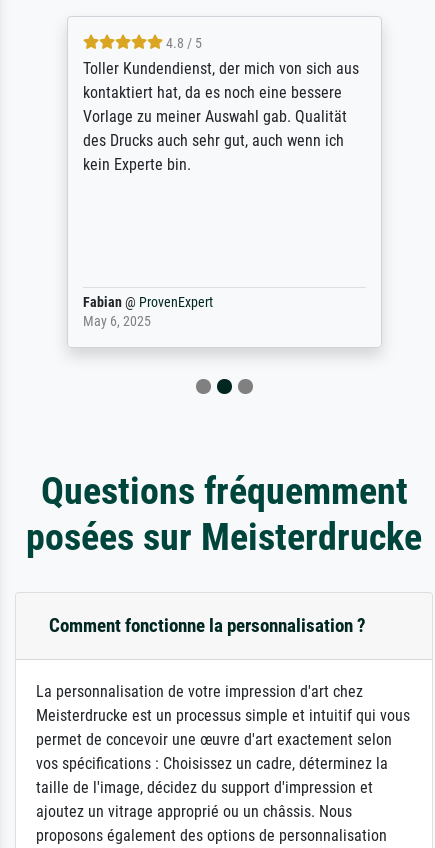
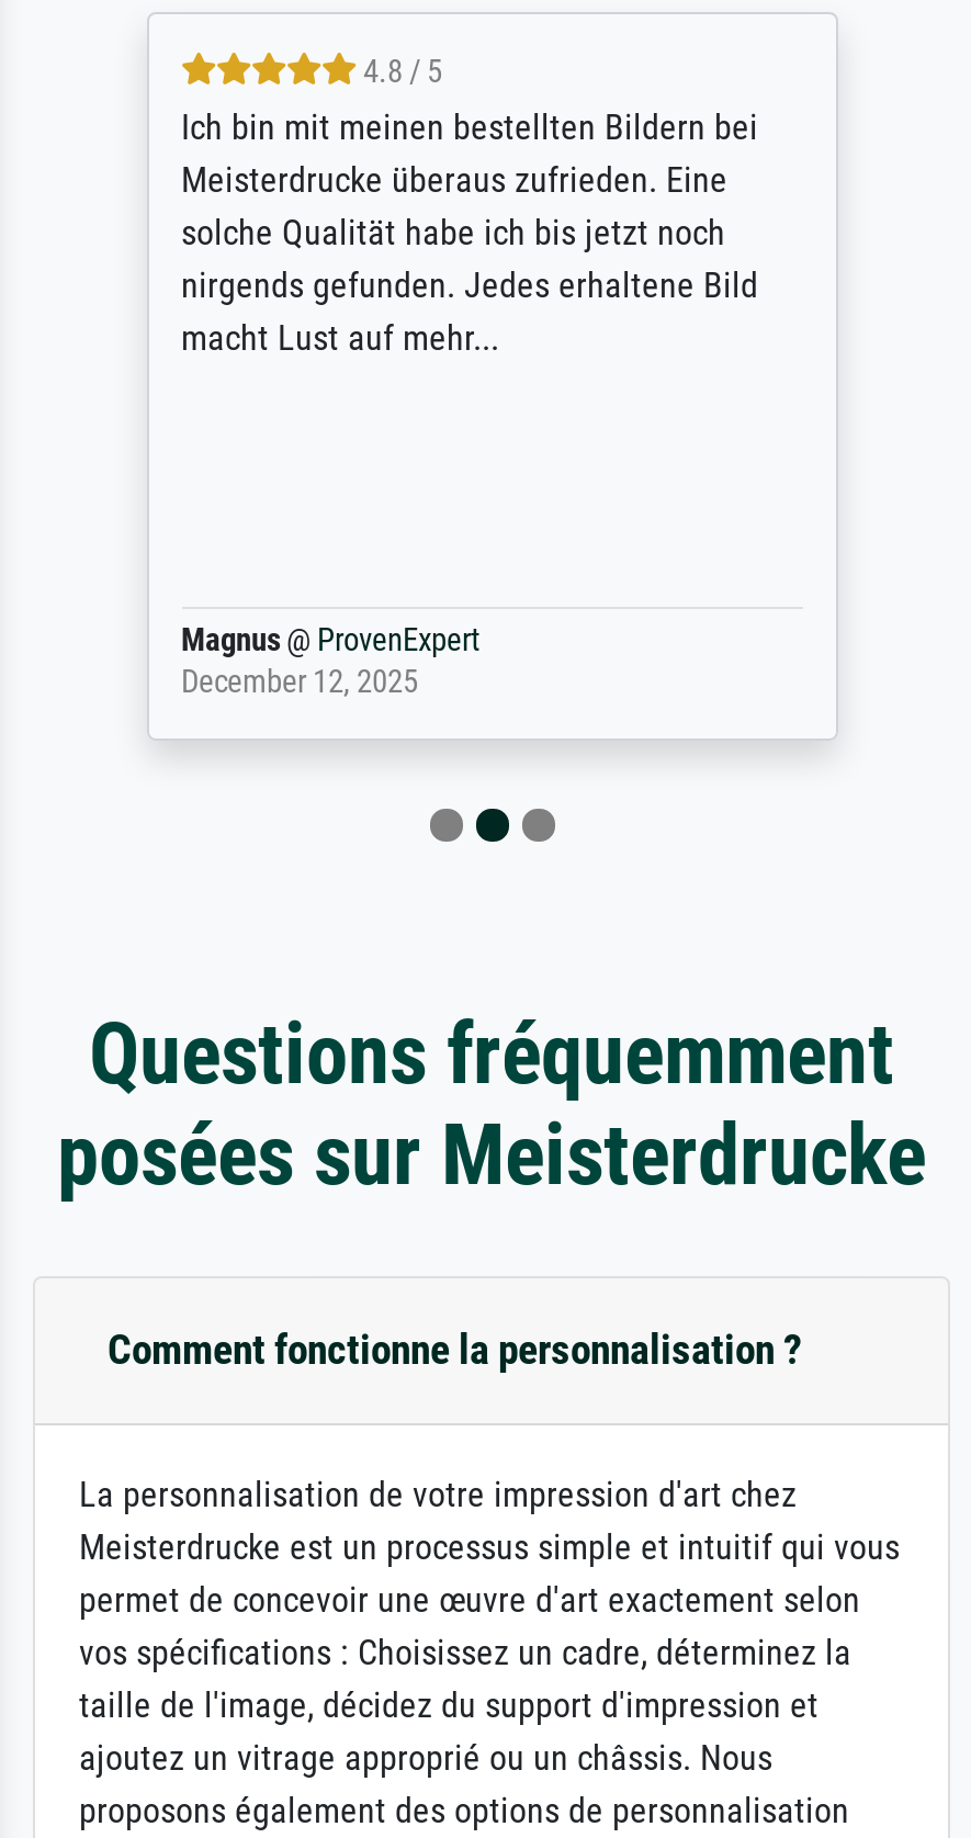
- Toller Kundendienst, der mich von sich aus
- kontaktiert hat, da es noch eine bessere
- Vorlage zu meiner Auswahl gab. Qualität
- des Drucks auch sehr gut, auch wenn ich
- kein Experte bin.
+ Ich bin mit meinen bestellten Bildern bei
+ Meisterdrucke überaus zufrieden. Eine
+ solche Qualität habe ich bis jetzt noch
+ nirgends gefunden. Jedes erhaltene Bild
+ macht Lust auf mehr...

- Fabian @ ProvenExpert
- May 6, 2025
+ Magnus @ ProvenExpert
+ December 12, 2025
